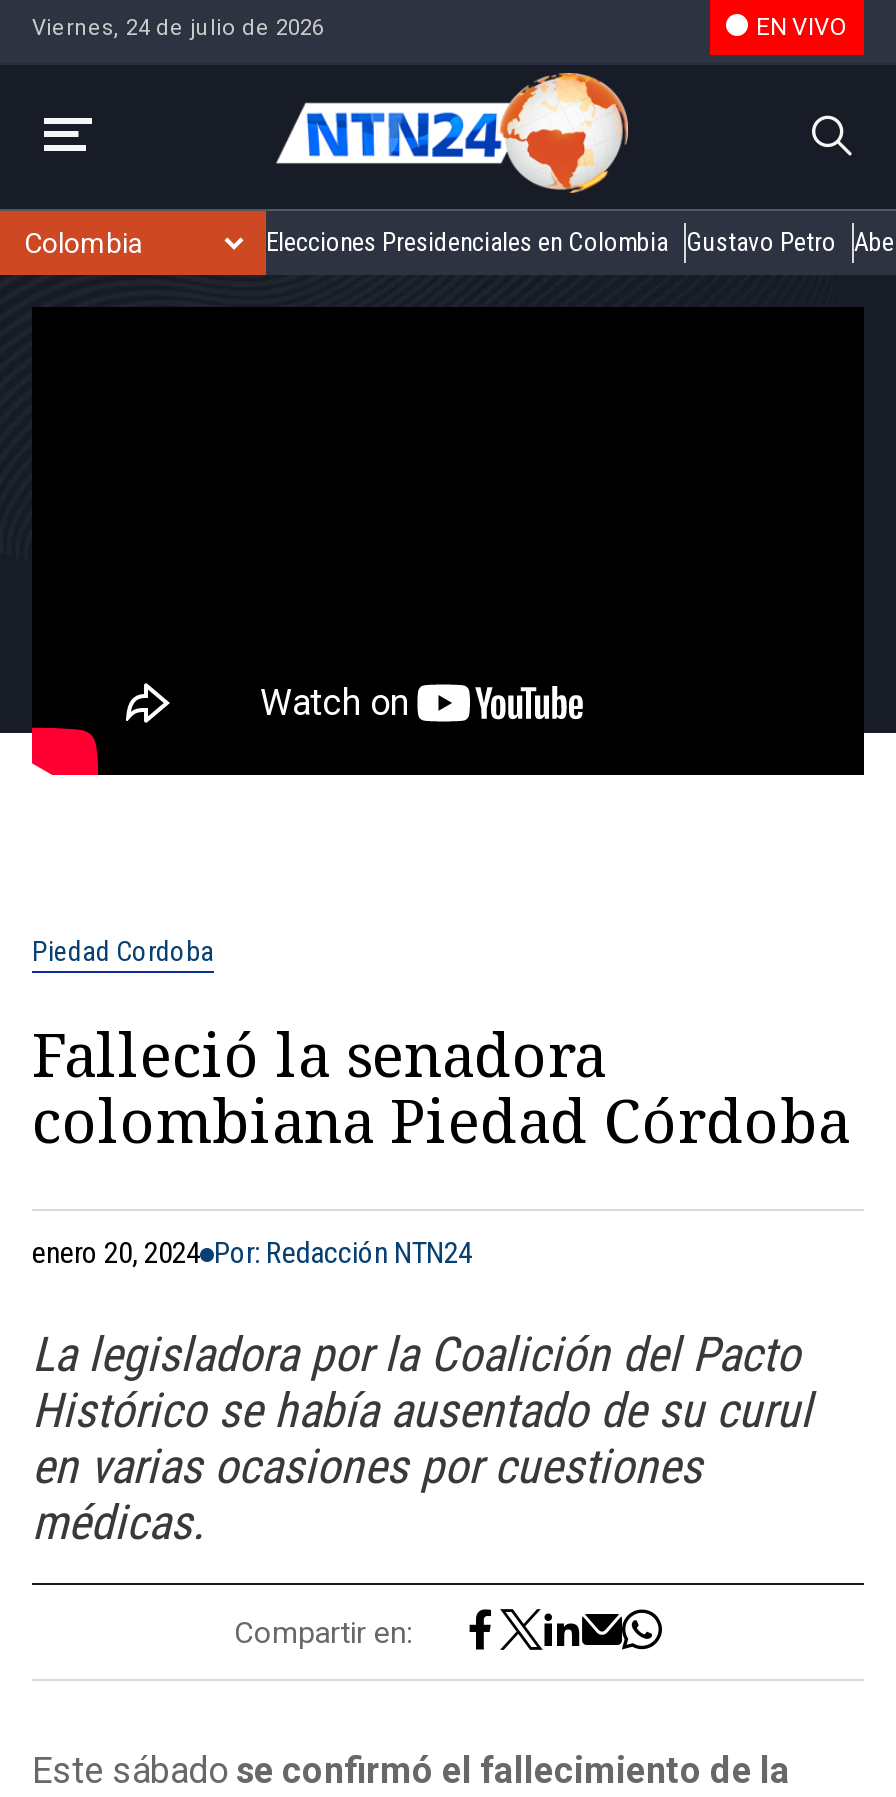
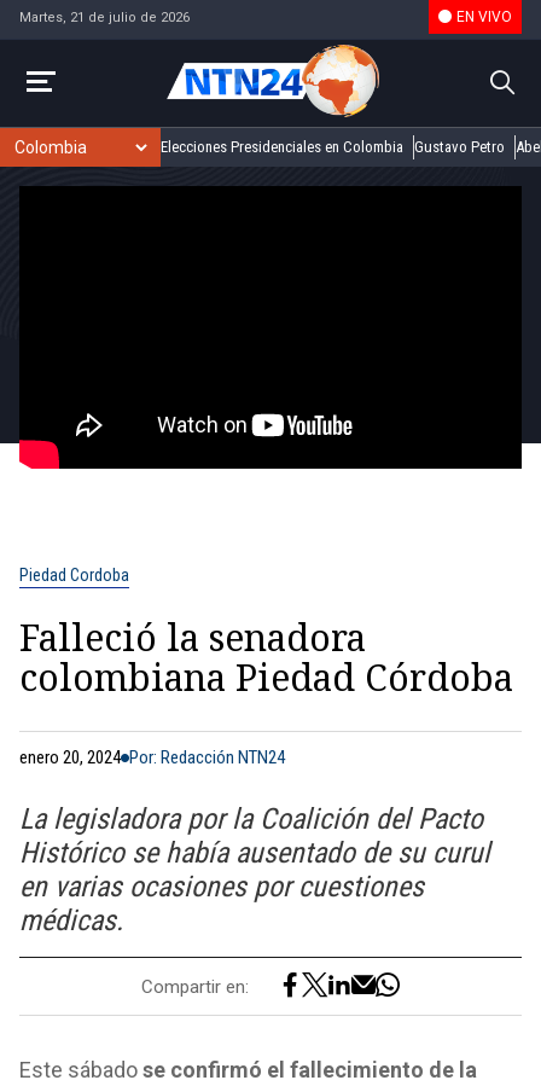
- Viernes, 24 de julio de 2026
+ Martes, 21 de julio de 2026
